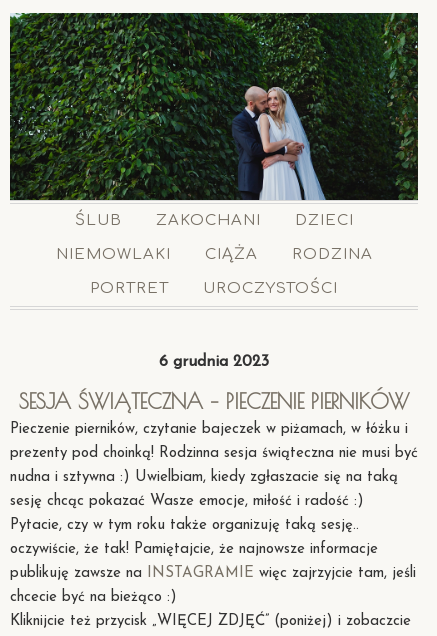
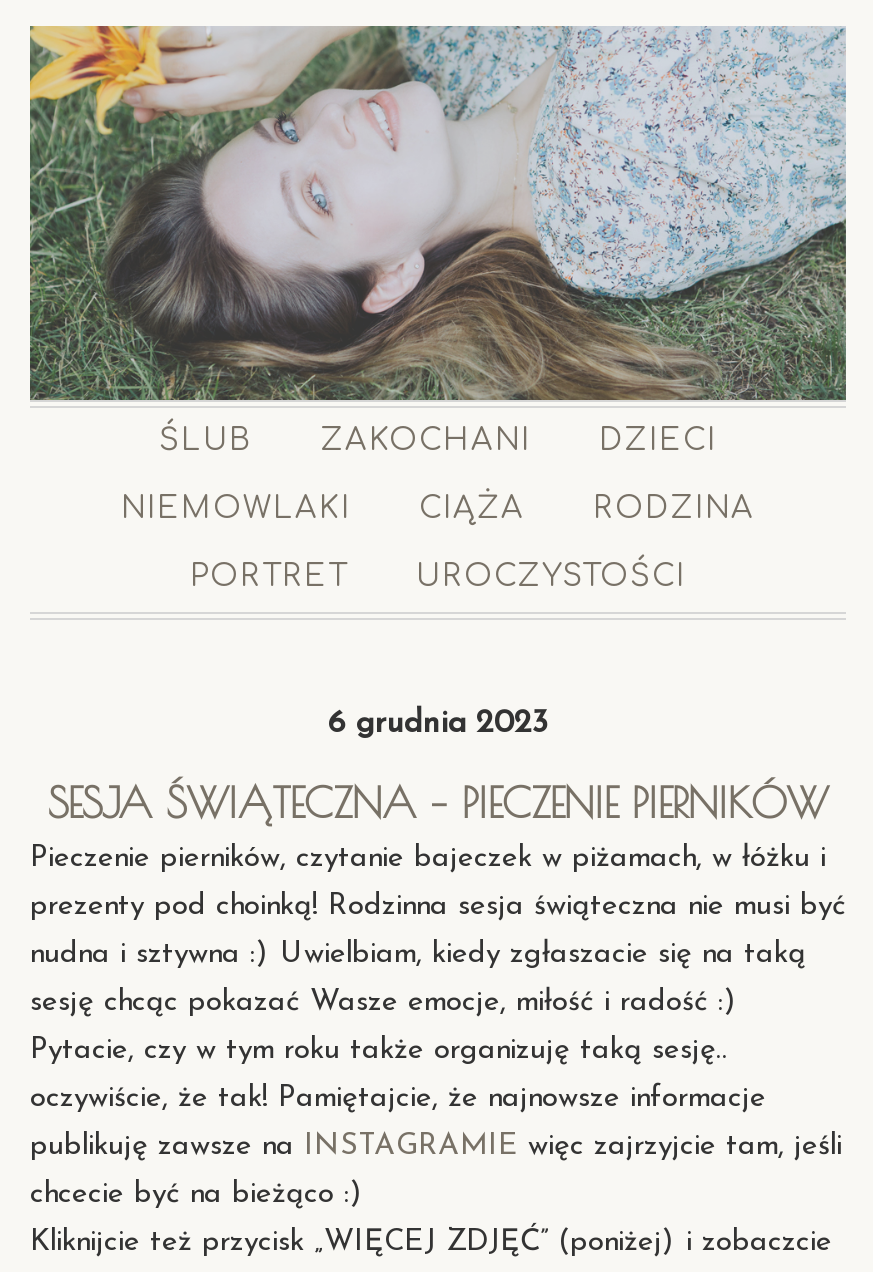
- [image]
+ [image]
